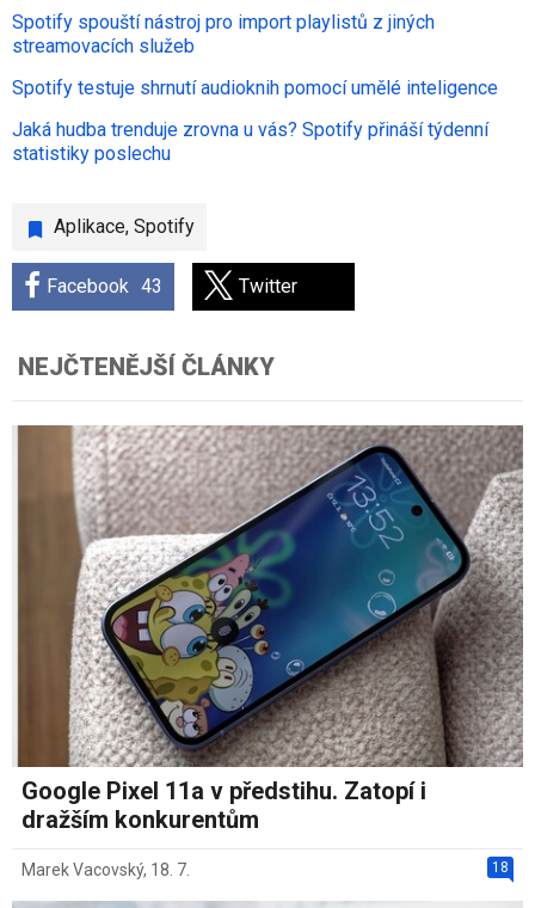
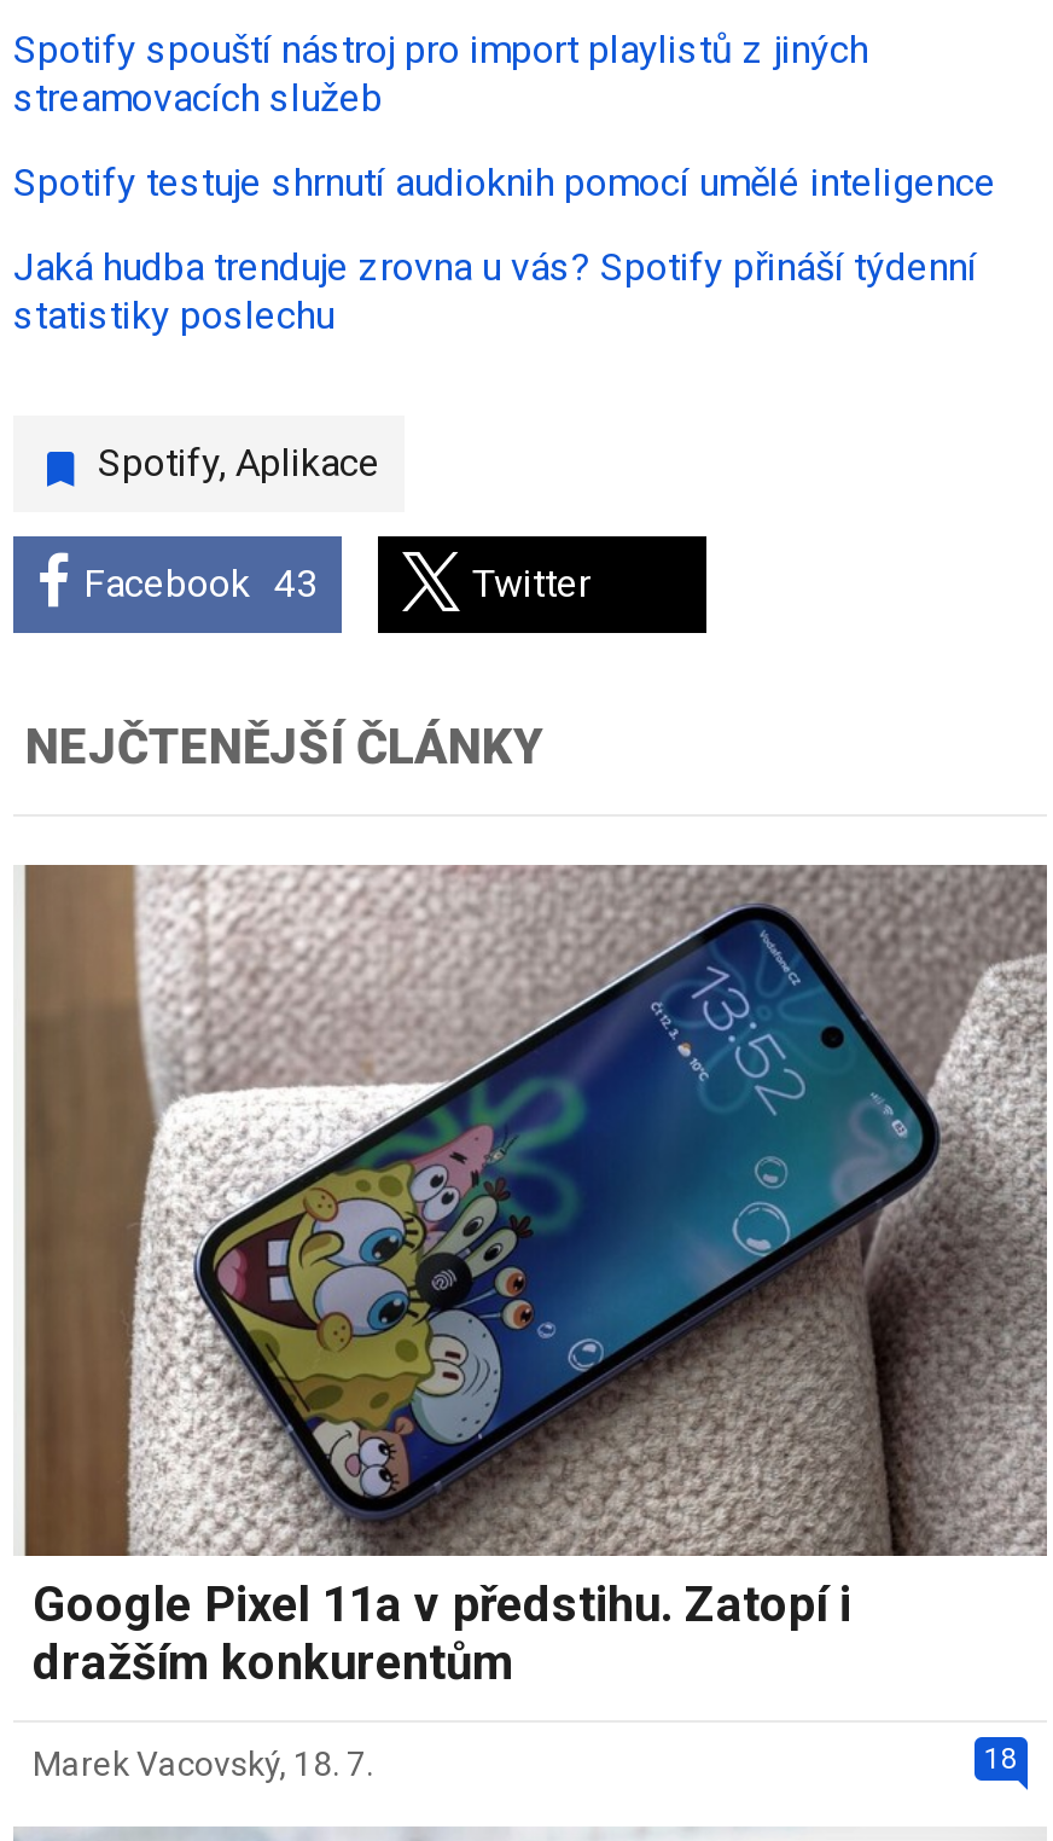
- Aplikace, Spotify
+ Spotify, Aplikace
